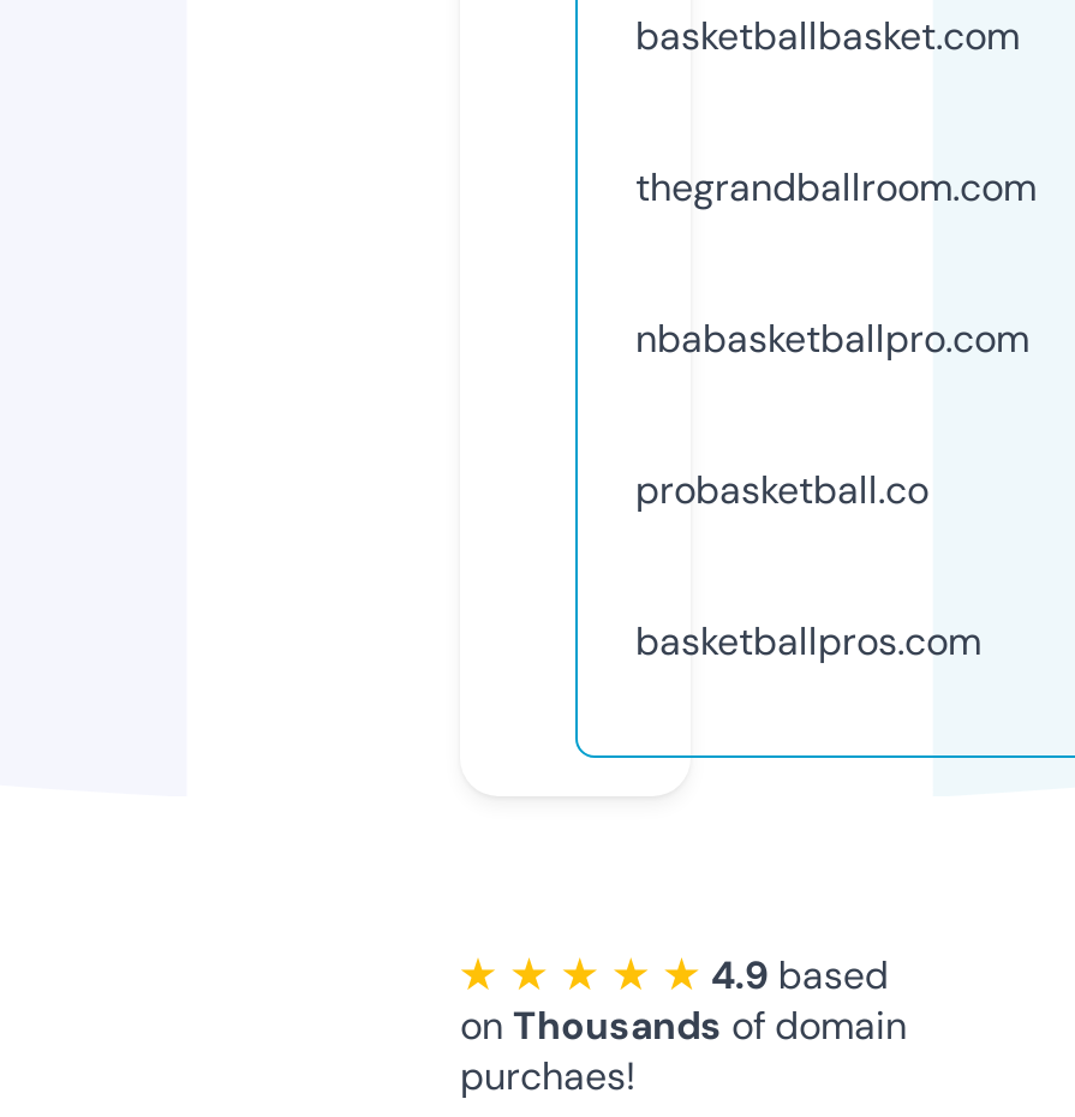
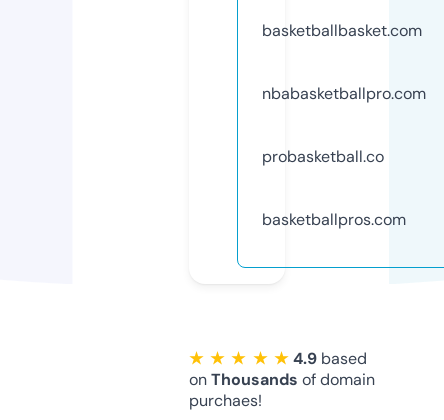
- thegrandballroom.com
